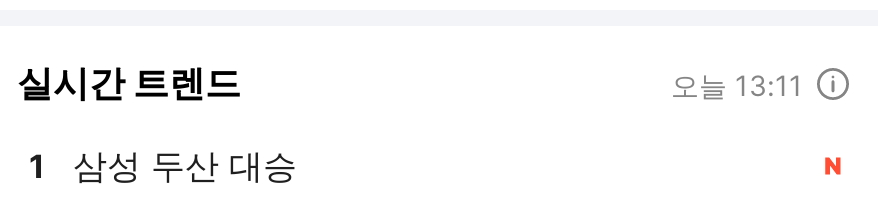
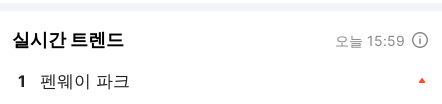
- 오늘 13:11
+ 오늘 15:59

- 삼성 두산 대승
+ 펜웨이 파크
